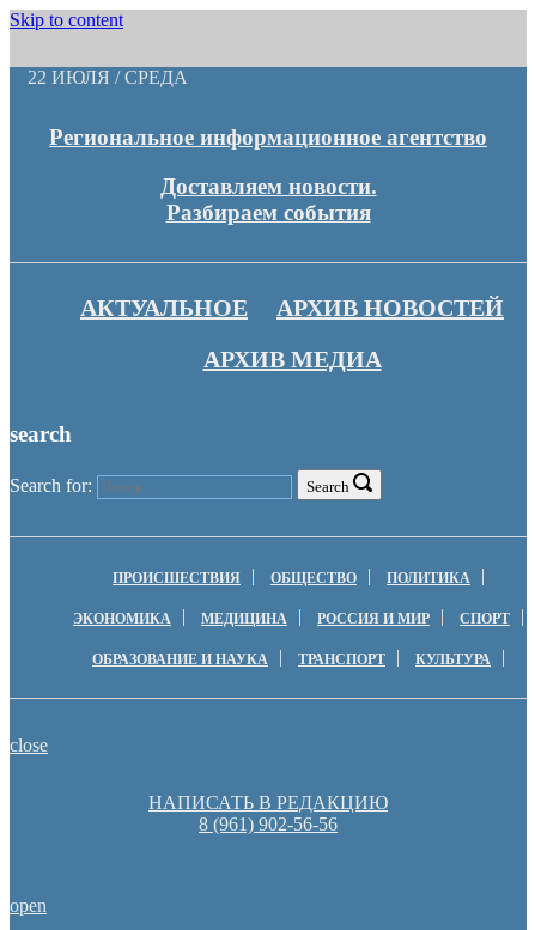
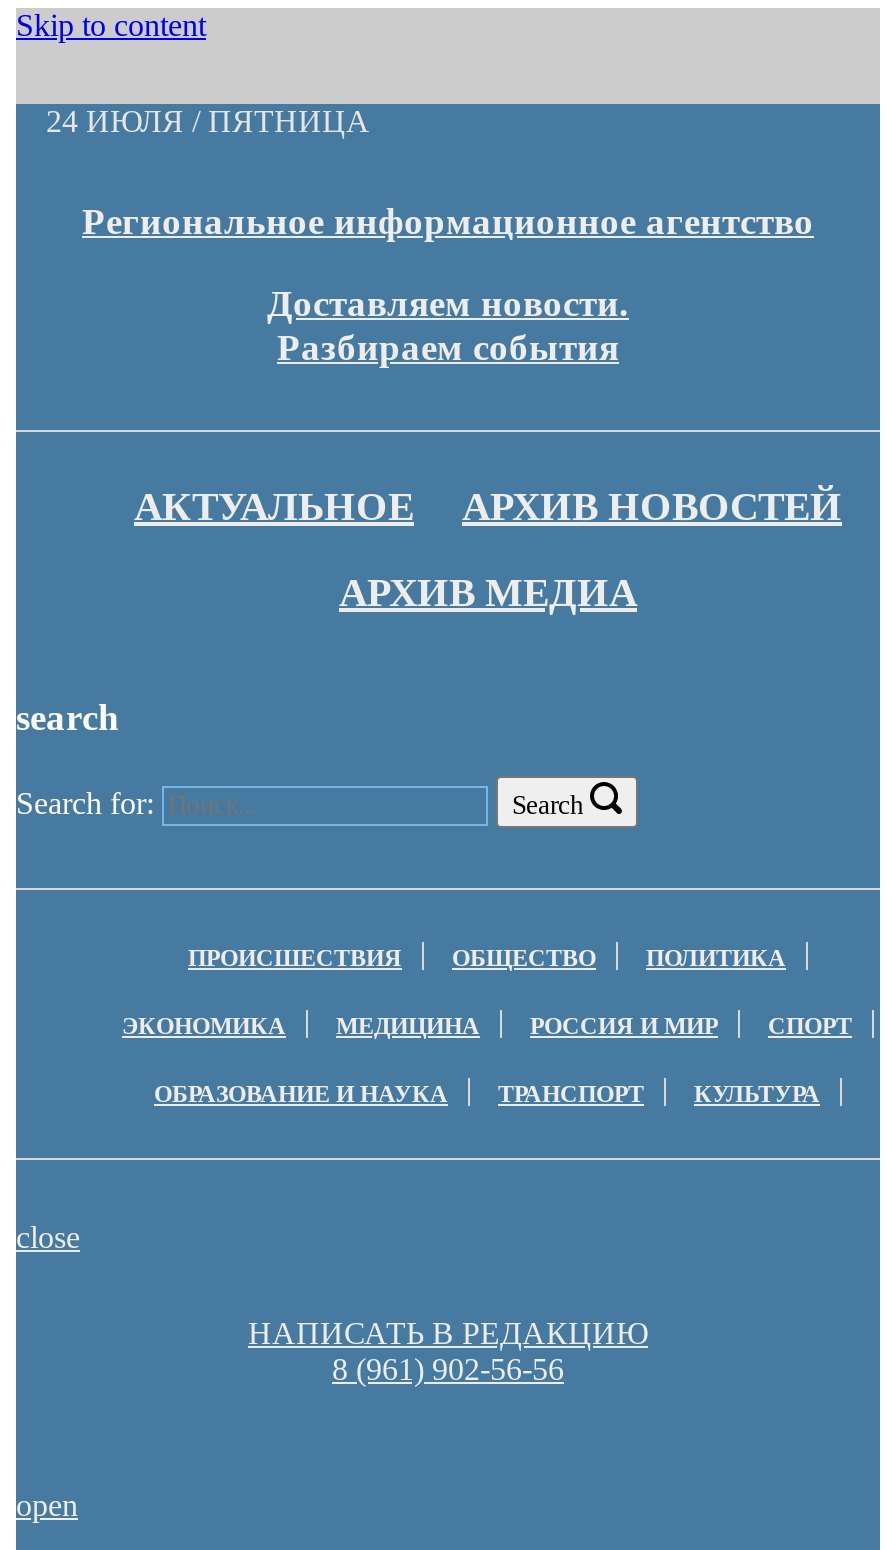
- 22 ИЮЛЯ / СРЕДА
+ 24 ИЮЛЯ / ПЯТНИЦА
